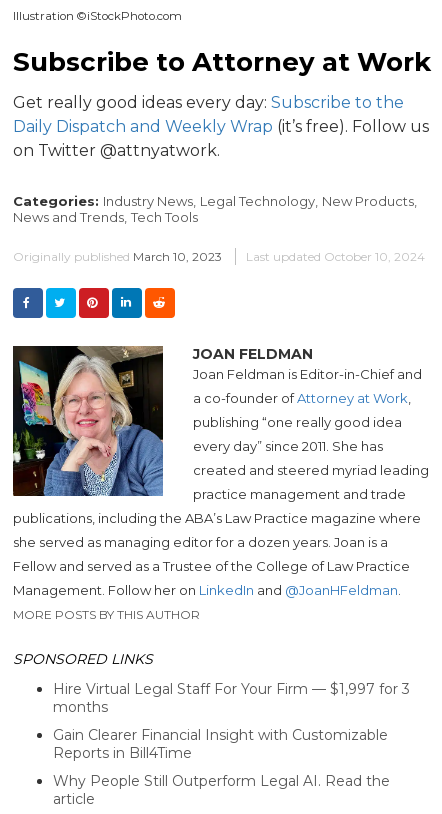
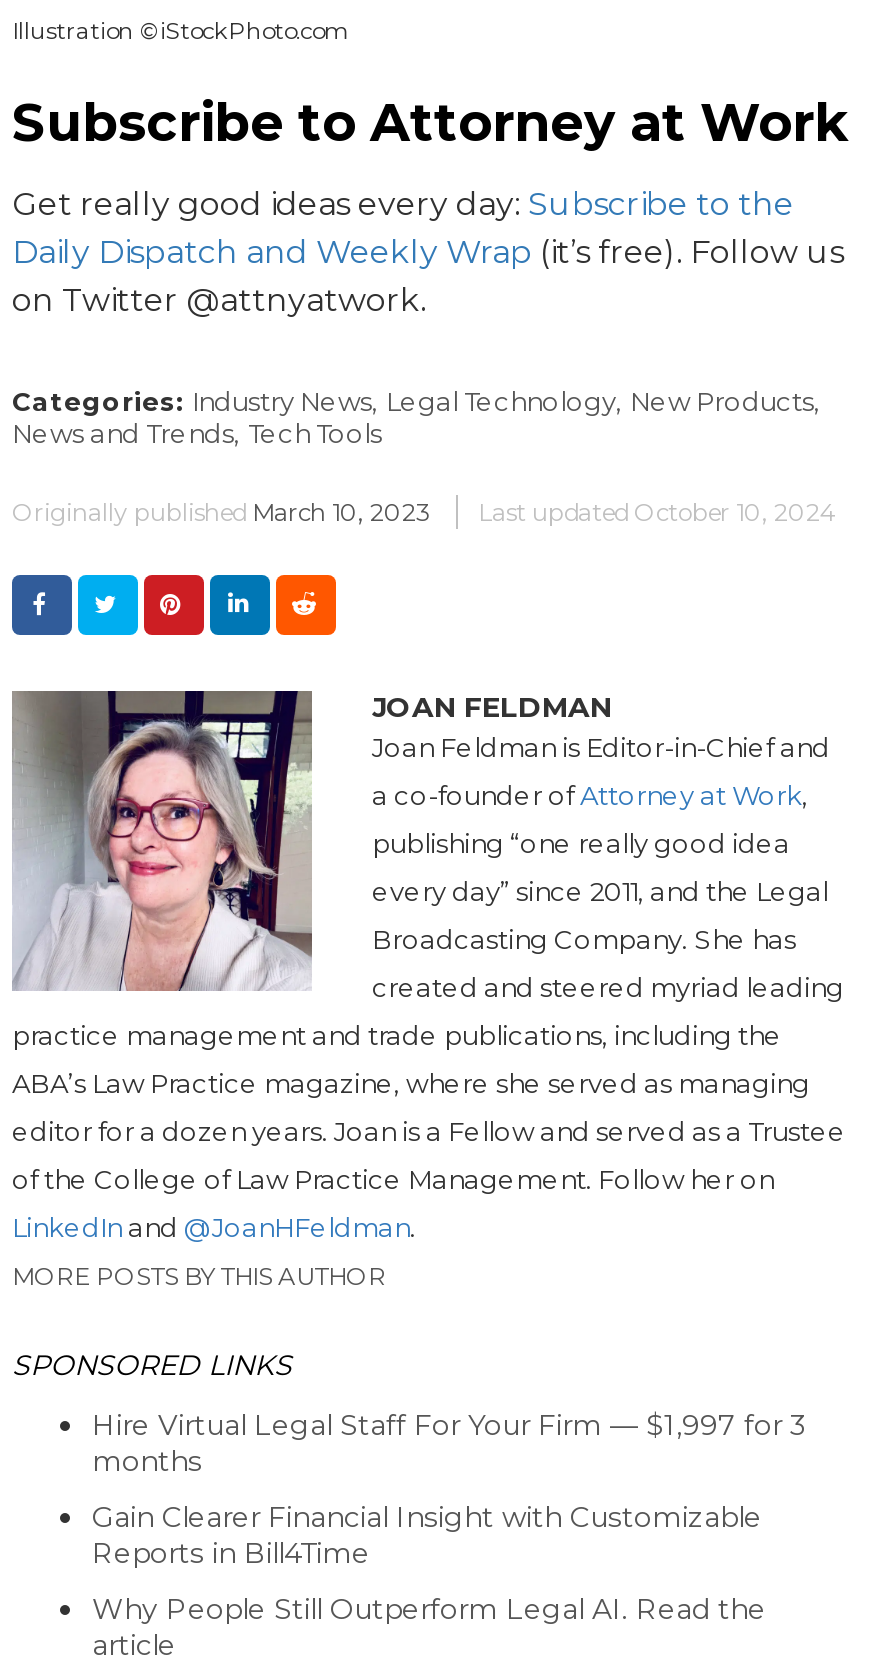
- [image]
- every day” since 2011. She has
+ [image]
+ every day” since 2011, and the Legal
+ Broadcasting Company. She has

- practice management and trade
+ practice management and trade publications, including the

- publications, including the ABA’s Law Practice magazine where
+ ABA’s Law Practice magazine, where she served as managing

- she served as managing editor for a dozen years. Joan is a
+ editor for a dozen years. Joan is a Fellow and served as a Trustee

- Fellow and served as a Trustee of the College of Law Practice
+ of the College of Law Practice Management. Follow her on

- Management. Follow her on LinkedIn and @JoanHFeldman.
+ LinkedIn and @JoanHFeldman.
